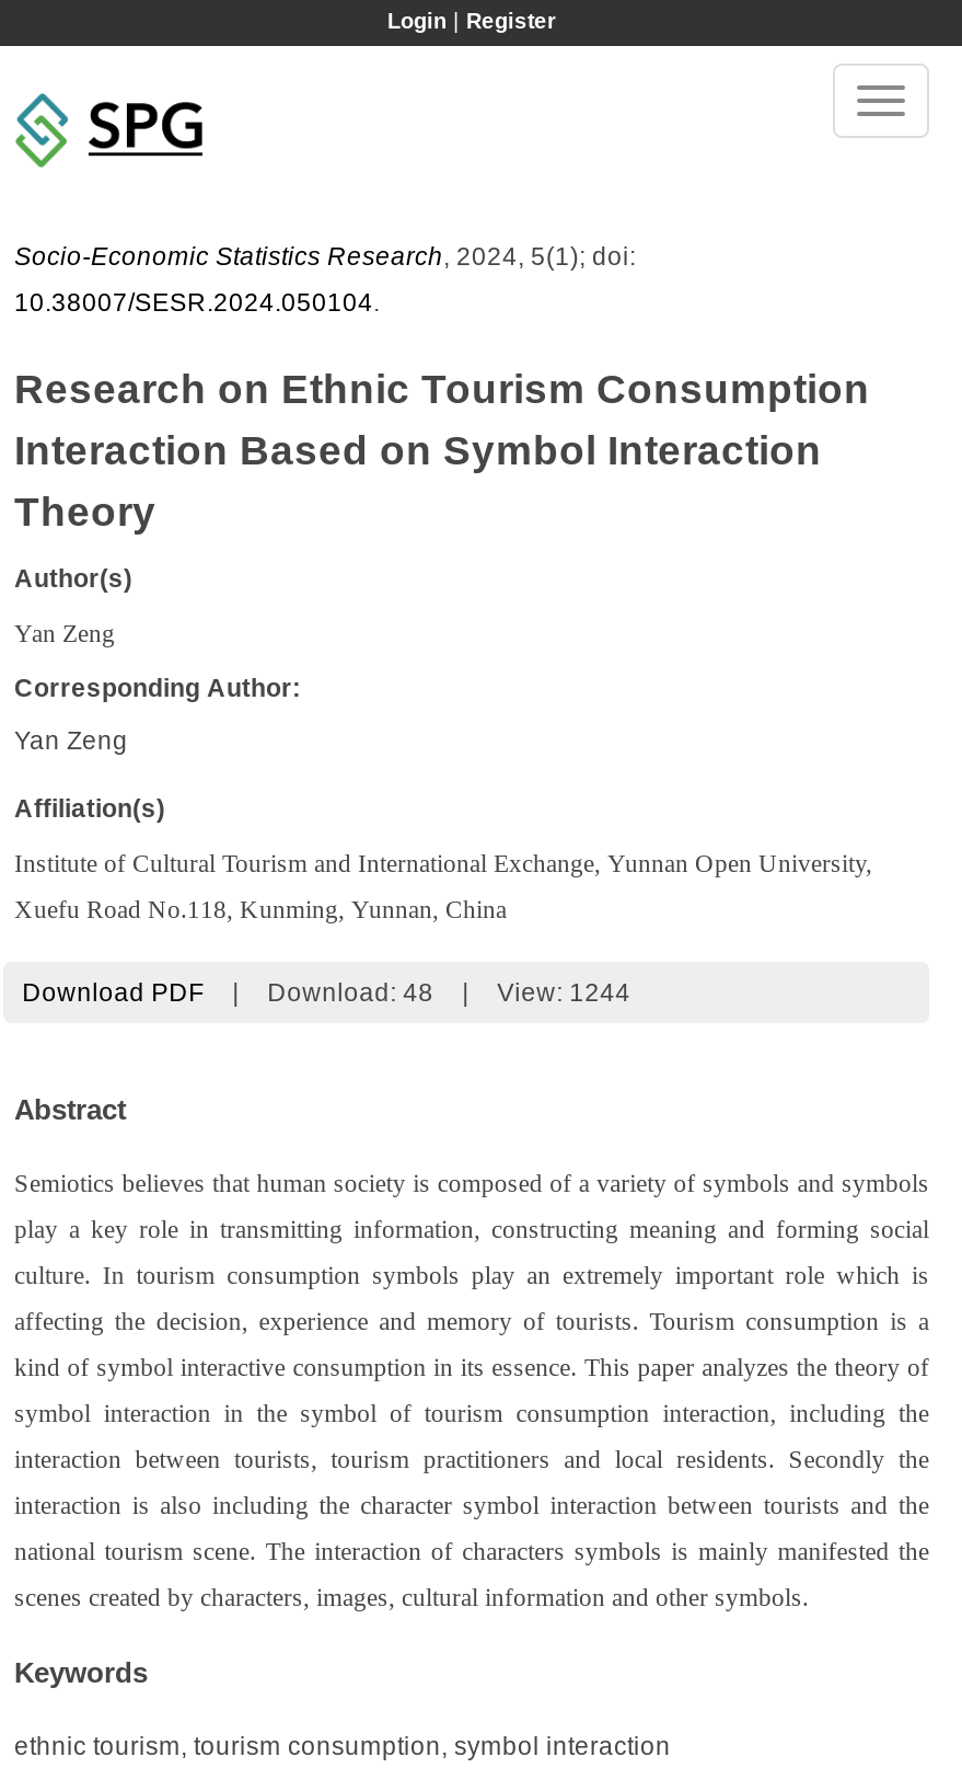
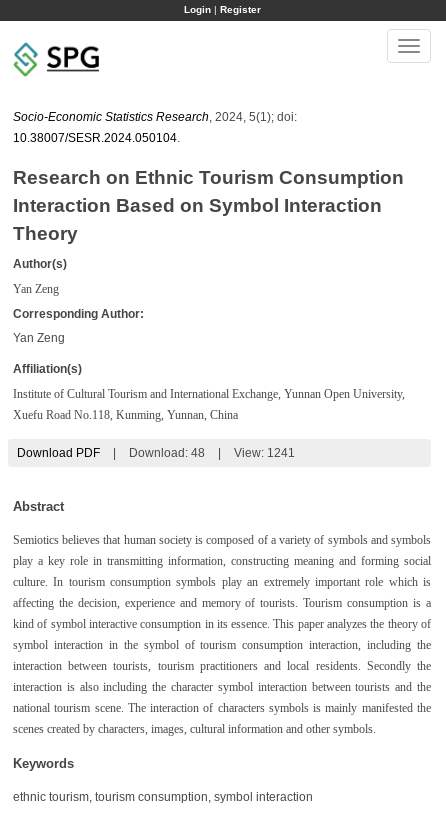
- View: 1244
+ View: 1241
